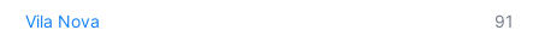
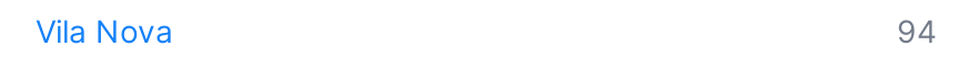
- 91
+ 94
